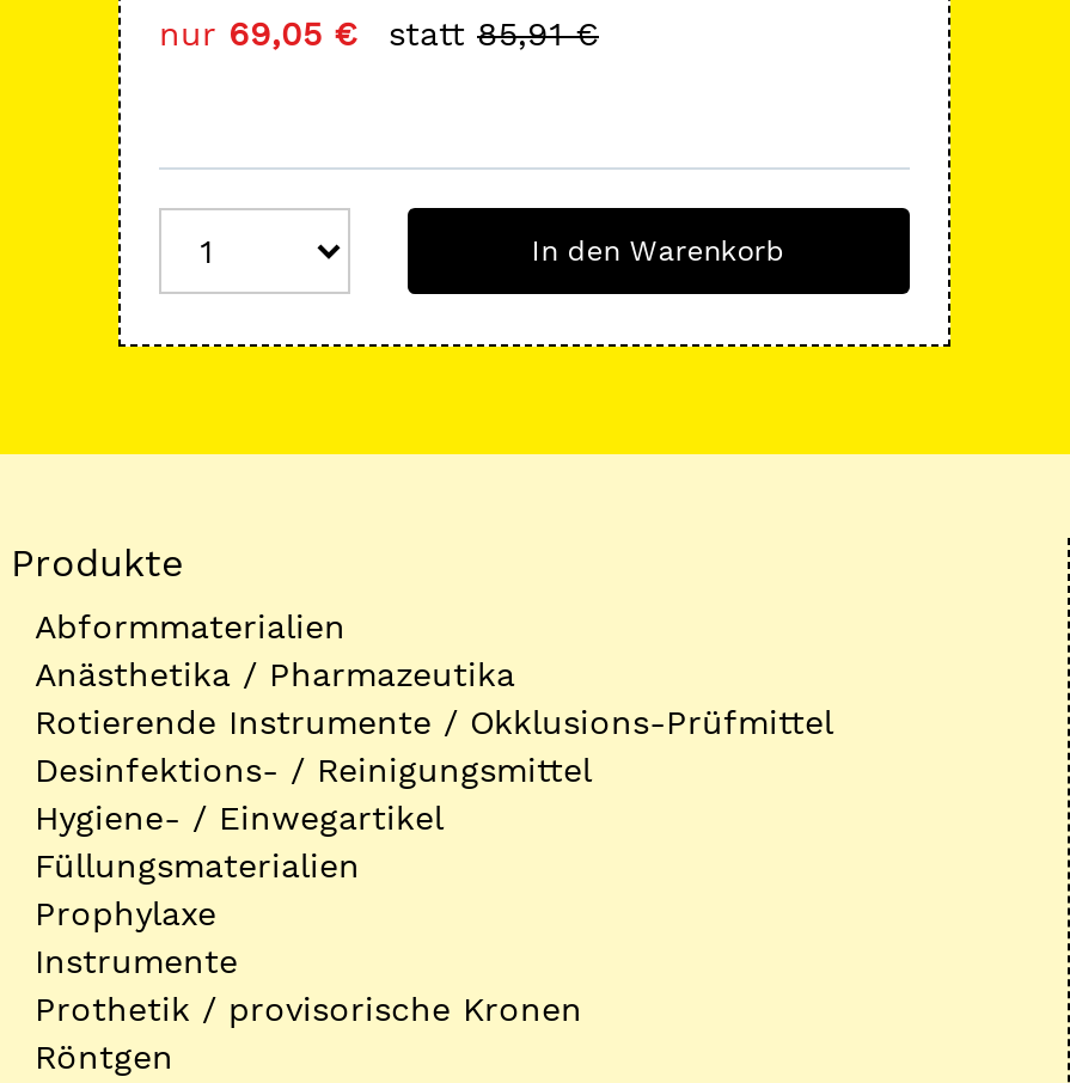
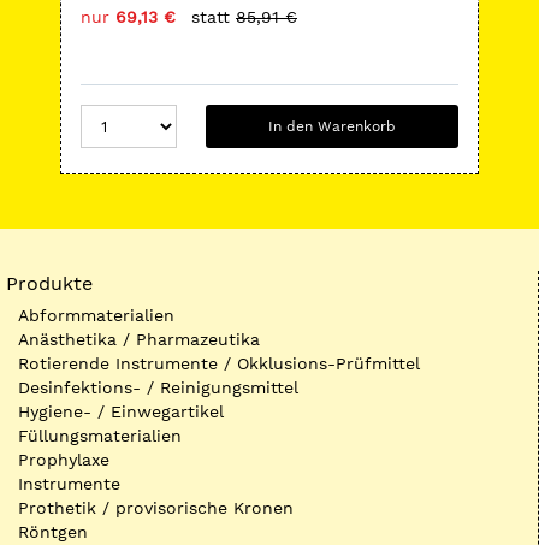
- nur 69,05 €
+ nur 69,13 €
